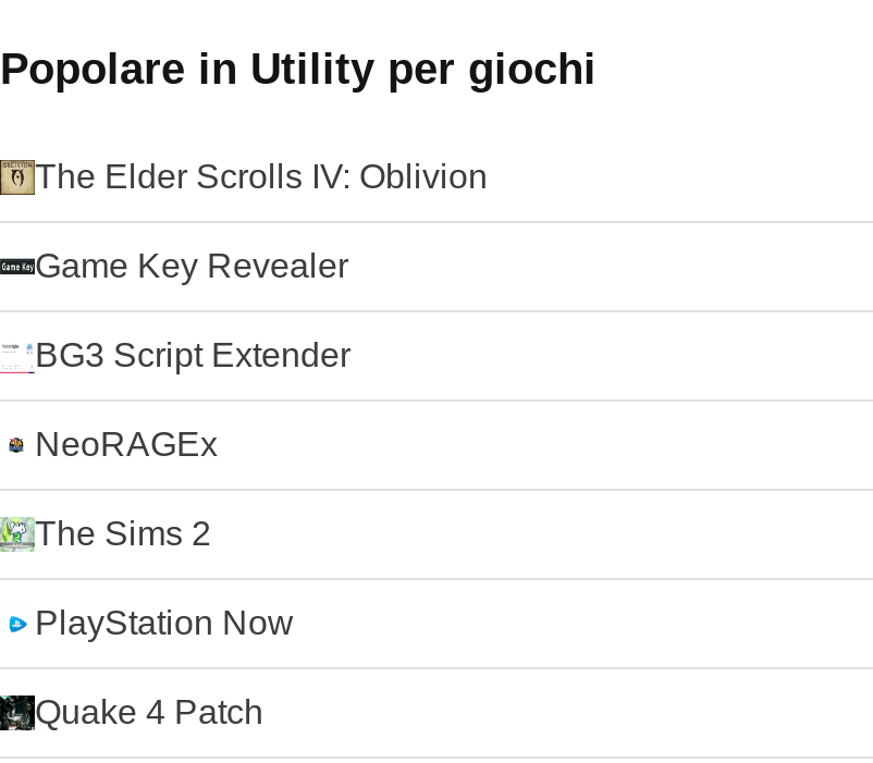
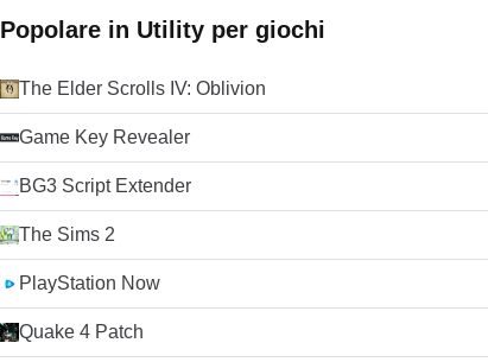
- NeoRAGEx
